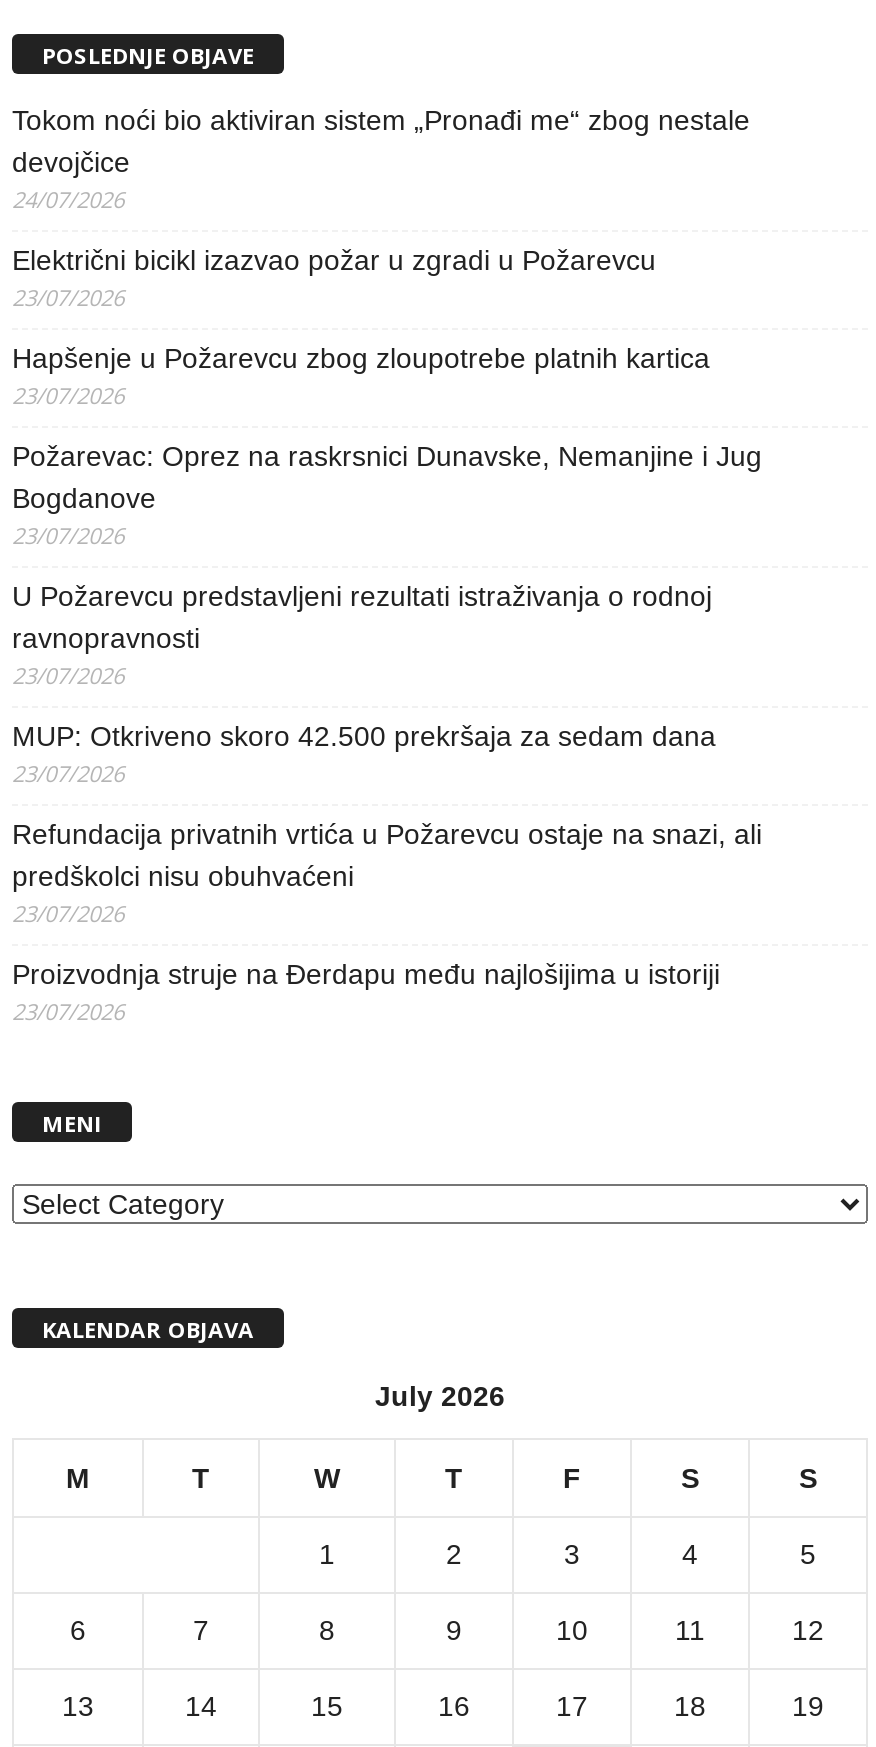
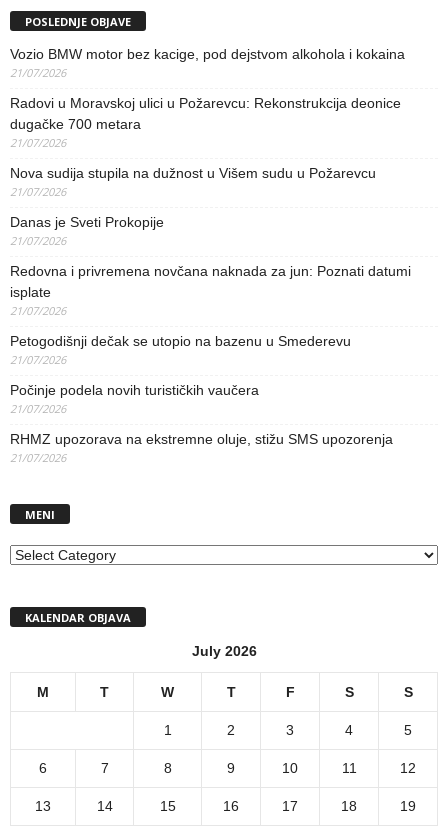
- Tokom noći bio aktiviran sistem „Pronađi me“ zbog nestale
- devojčice
- 24/07/2026
+ Vozio BMW motor bez kacige, pod dejstvom alkohola i kokaina
+ 21/07/2026

- Električni bicikl izazvao požar u zgradi u Požarevcu
- 23/07/2026
+ Radovi u Moravskoj ulici u Požarevcu: Rekonstrukcija deonice
+ dugačke 700 metara
+ 21/07/2026

- Hapšenje u Požarevcu zbog zloupotrebe platnih kartica
- 23/07/2026
+ Nova sudija stupila na dužnost u Višem sudu u Požarevcu
+ 21/07/2026

- Požarevac: Oprez na raskrsnici Dunavske, Nemanjine i Jug
- Bogdanove
- 23/07/2026
+ Danas je Sveti Prokopije
+ 21/07/2026

- U Požarevcu predstavljeni rezultati istraživanja o rodnoj
- ravnopravnosti
- 23/07/2026
+ Redovna i privremena novčana naknada za jun: Poznati datumi
+ isplate
+ 21/07/2026

- MUP: Otkriveno skoro 42.500 prekršaja za sedam dana
- 23/07/2026
+ Petogodišnji dečak se utopio na bazenu u Smederevu
+ 21/07/2026

- Refundacija privatnih vrtića u Požarevcu ostaje na snazi, ali
- predškolci nisu obuhvaćeni
- 23/07/2026
+ Počinje podela novih turističkih vaučera
+ 21/07/2026

- Proizvodnja struje na Đerdapu među najlošijima u istoriji
- 23/07/2026
+ RHMZ upozorava na ekstremne oluje, stižu SMS upozorenja
+ 21/07/2026
